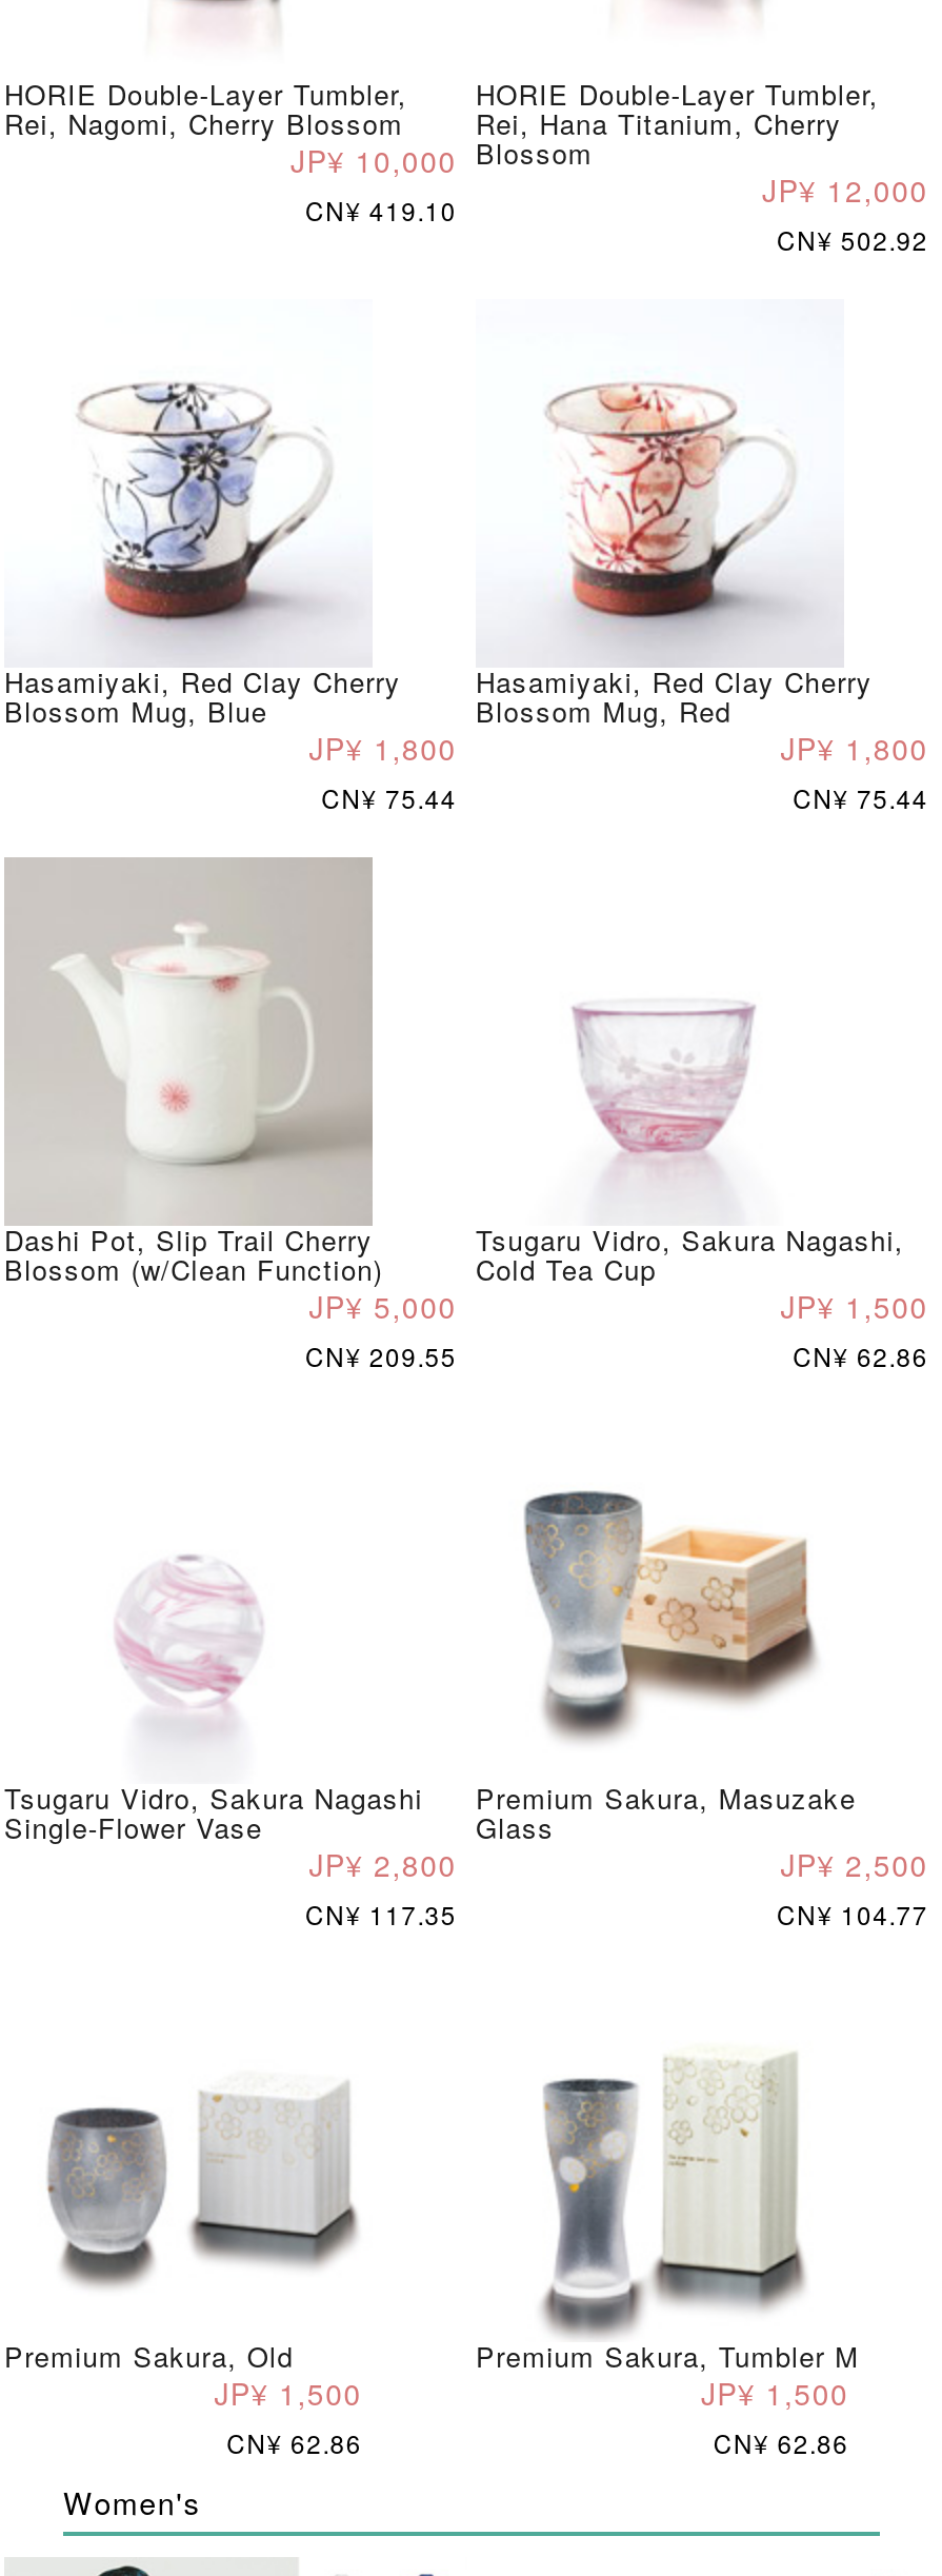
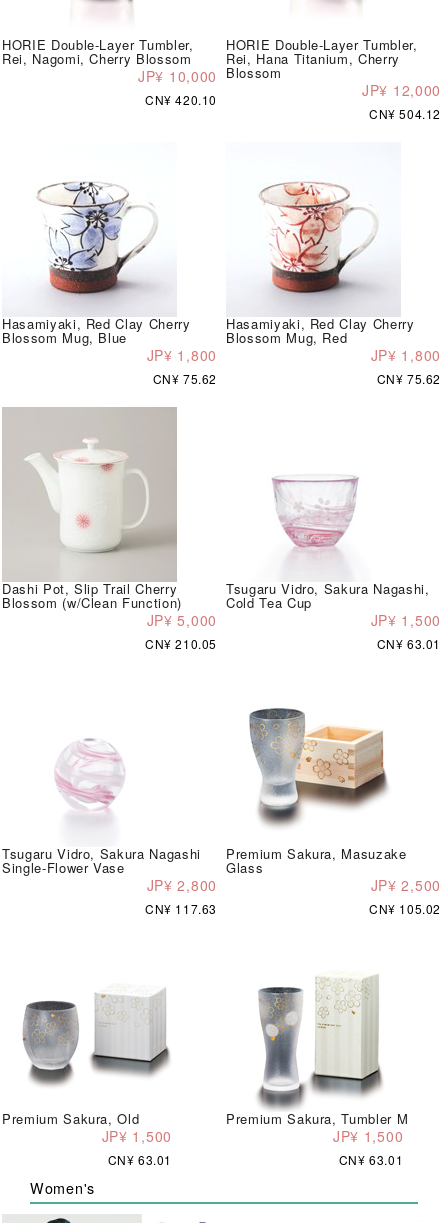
- CN¥ 419.10
+ CN¥ 420.10

- CN¥ 502.92
+ CN¥ 504.12

- CN¥ 75.44
+ CN¥ 75.62

- CN¥ 75.44
+ CN¥ 75.62

- CN¥ 209.55
+ CN¥ 210.05

- CN¥ 62.86
+ CN¥ 63.01

- CN¥ 117.35
+ CN¥ 117.63

- CN¥ 104.77
+ CN¥ 105.02

- CN¥ 62.86
+ CN¥ 63.01

- CN¥ 62.86
+ CN¥ 63.01
